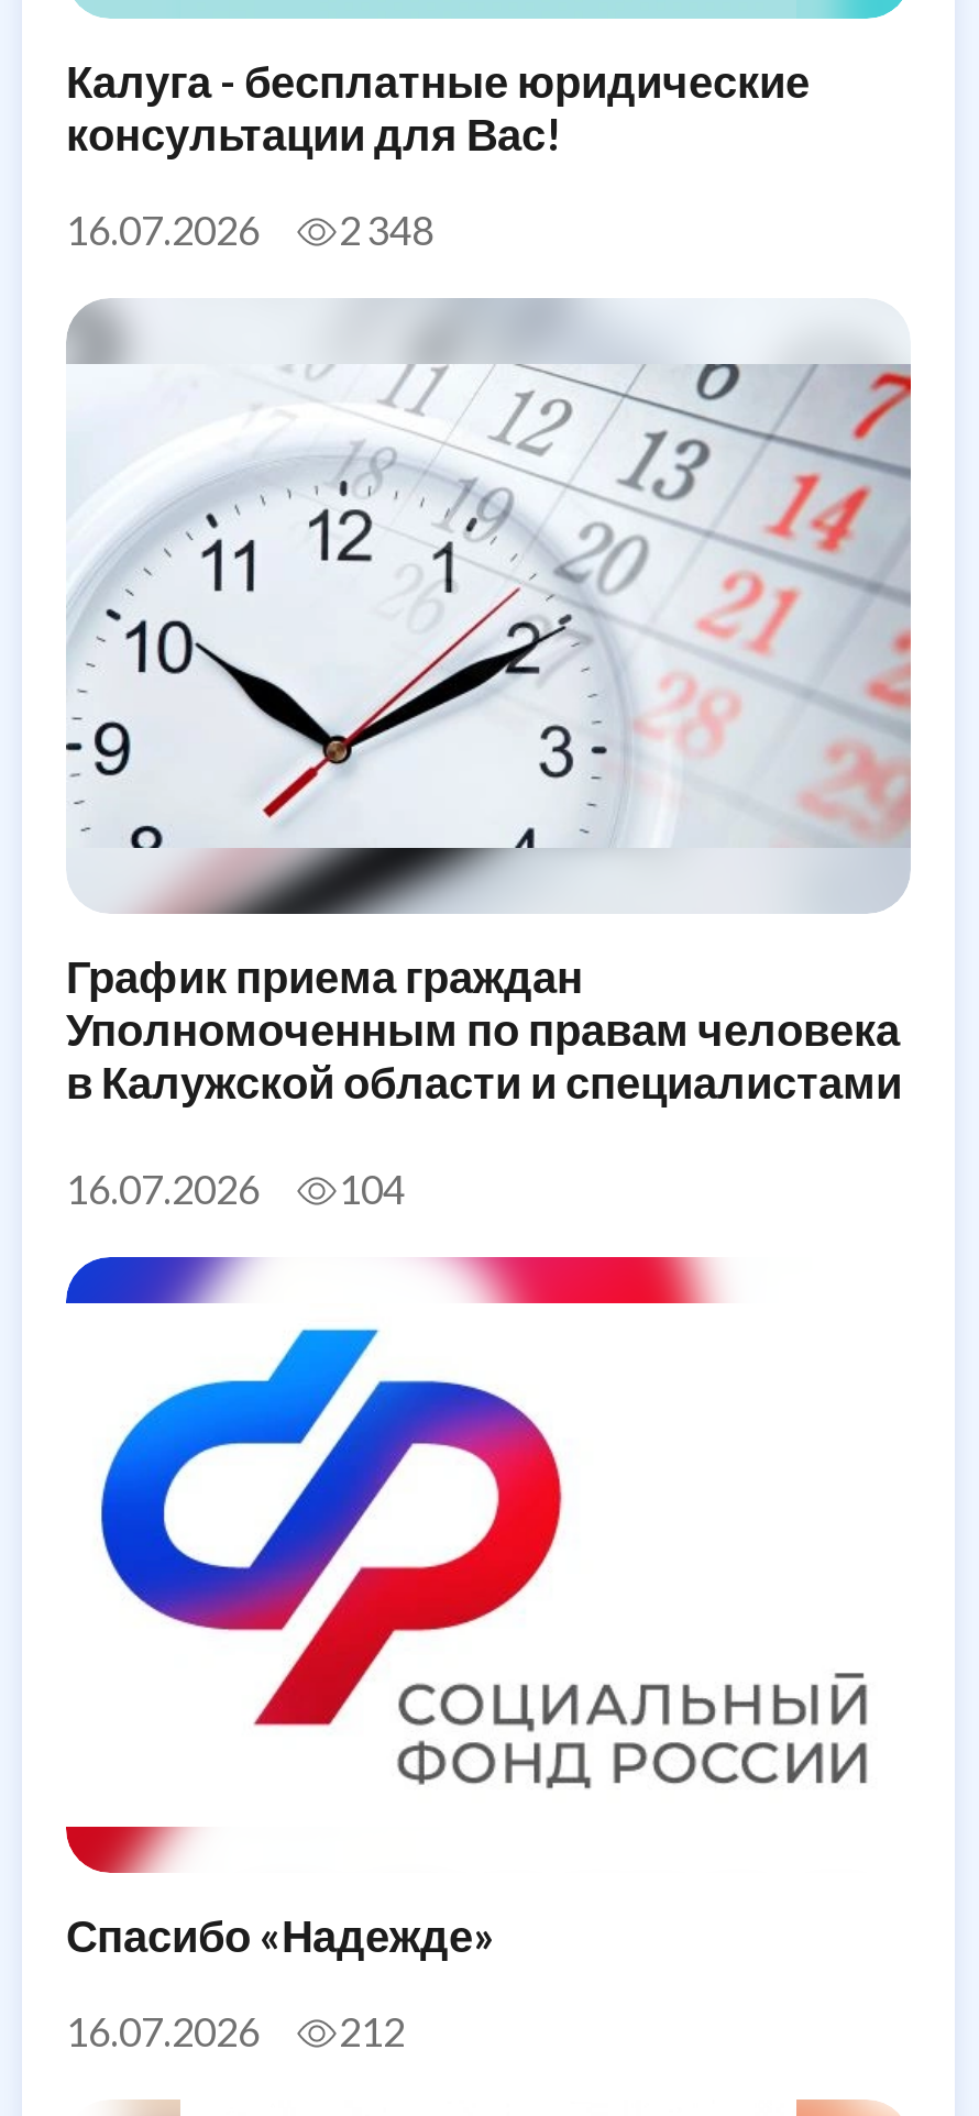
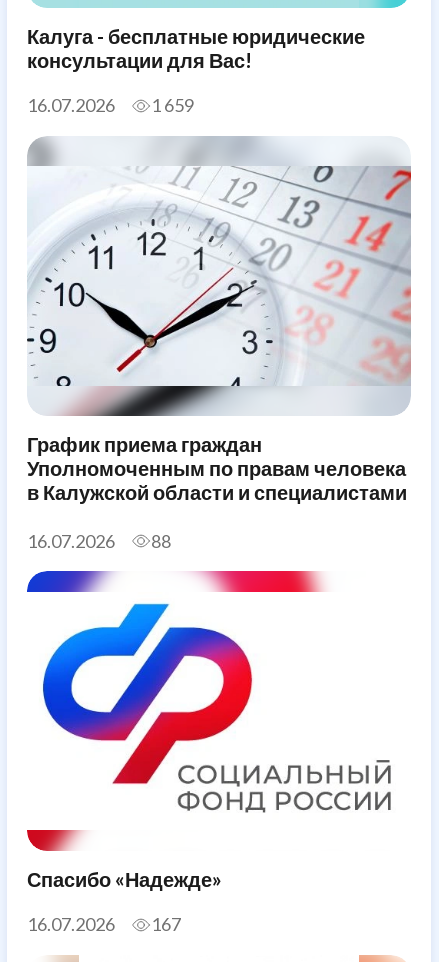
- 16.07.2026 2 348
+ 16.07.2026 1 659

- 16.07.2026 104
+ 16.07.2026 88

- 16.07.2026 212
+ 16.07.2026 167
